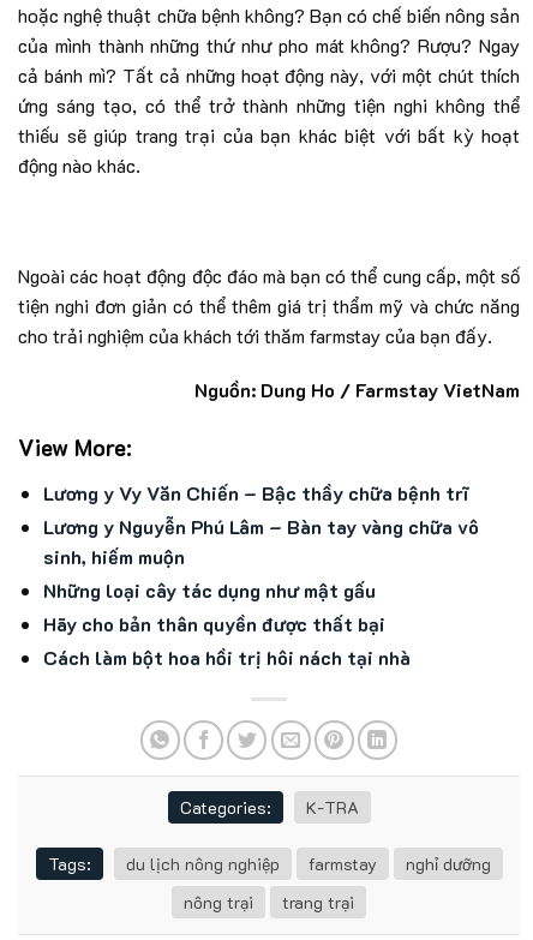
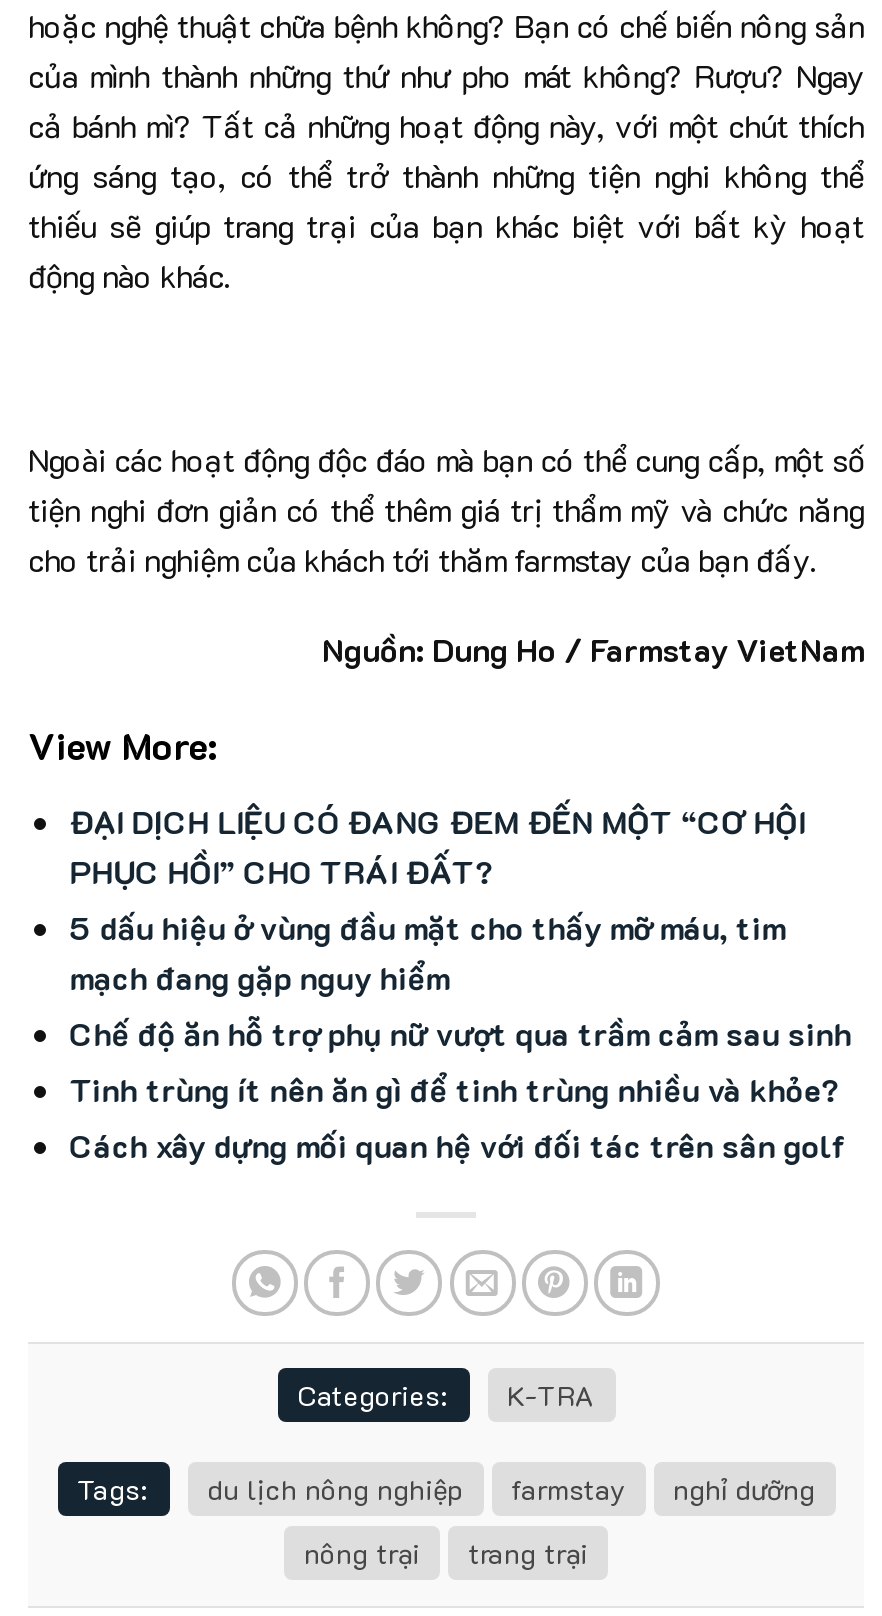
- Lương y Vy Văn Chiến – Bậc thầy chữa bệnh trĩ
- Lương y Nguyễn Phú Lâm – Bàn tay vàng chữa vô
- sinh, hiếm muộn
- Những loại cây tác dụng như mật gấu
- Hãy cho bản thân quyền được thất bại
- Cách làm bột hoa hồi trị hôi nách tại nhà
+ ĐẠI DỊCH LIỆU CÓ ĐANG ĐEM ĐẾN MỘT “CƠ HỘI
+ PHỤC HỒI” CHO TRÁI ĐẤT?
+ 5 dấu hiệu ở vùng đầu mặt cho thấy mỡ máu, tim
+ mạch đang gặp nguy hiểm
+ Chế độ ăn hỗ trợ phụ nữ vượt qua trầm cảm sau sinh
+ Tinh trùng ít nên ăn gì để tinh trùng nhiều và khỏe?
+ Cách xây dựng mối quan hệ với đối tác trên sân golf
